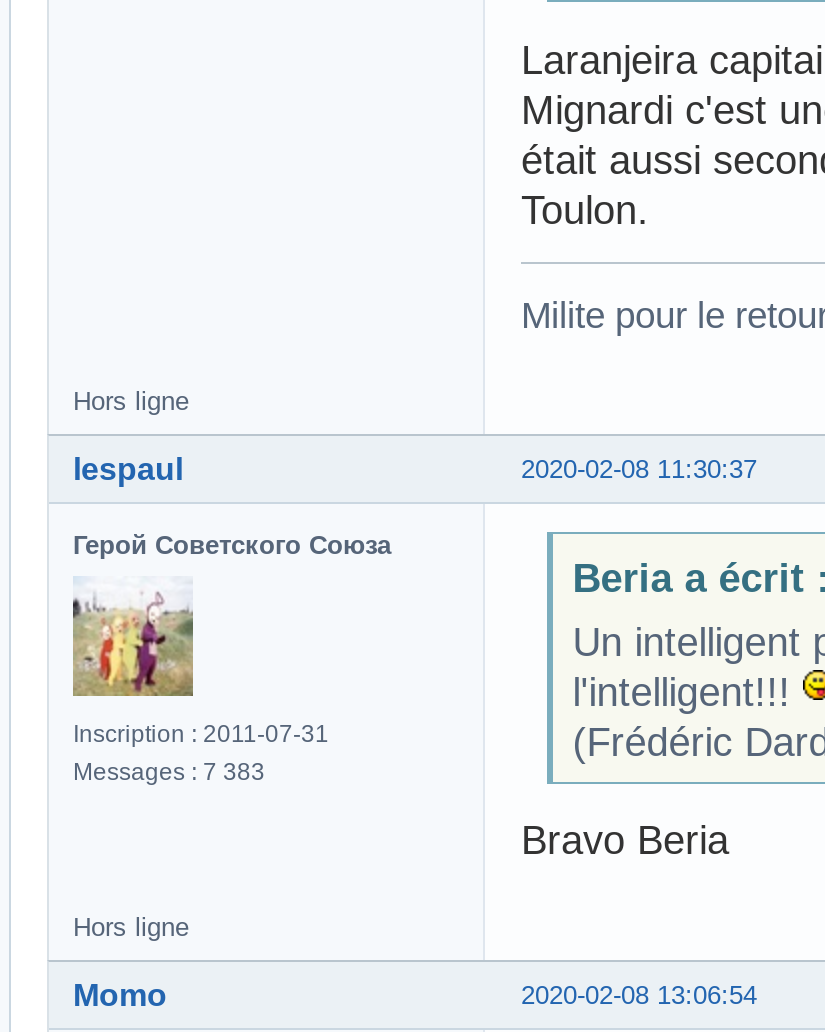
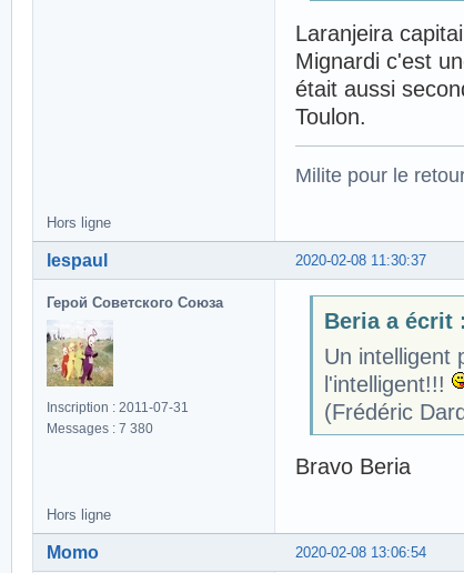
- Messages : 7 383
+ Messages : 7 380
